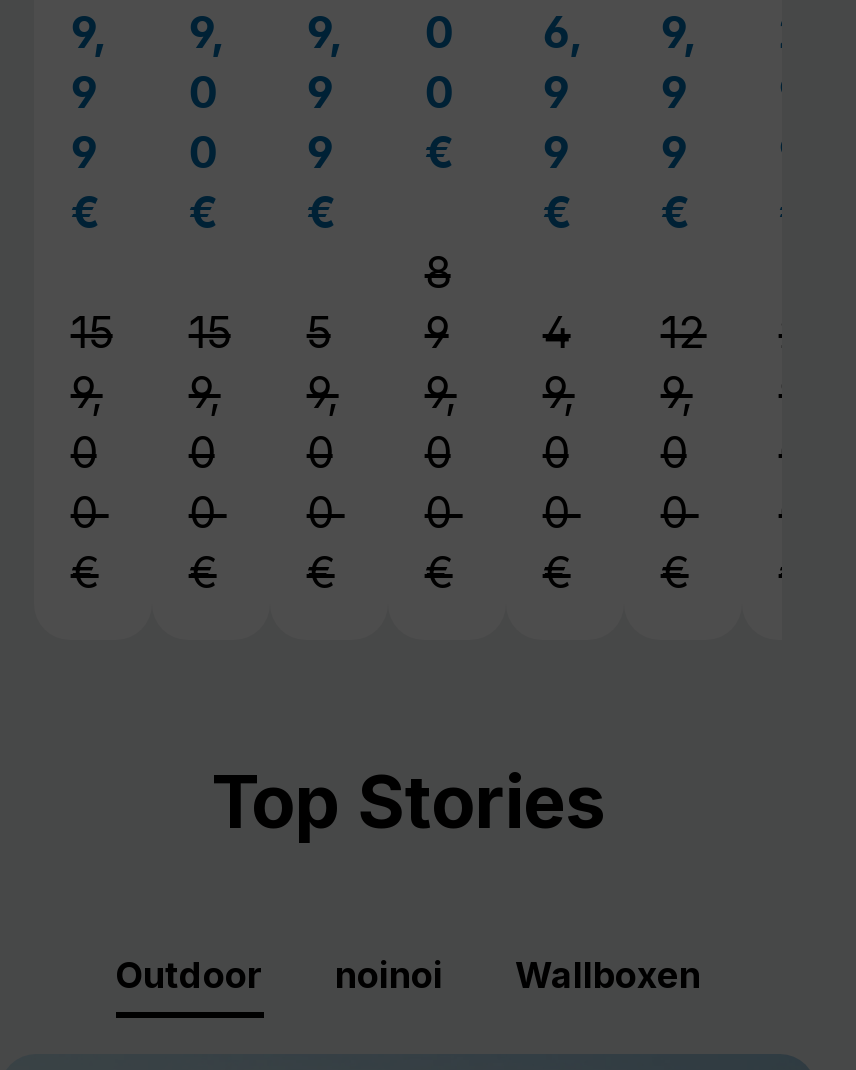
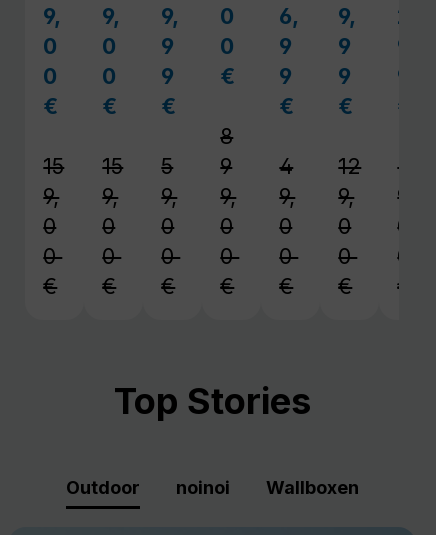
- 9
+ 0

- 9
+ 0
